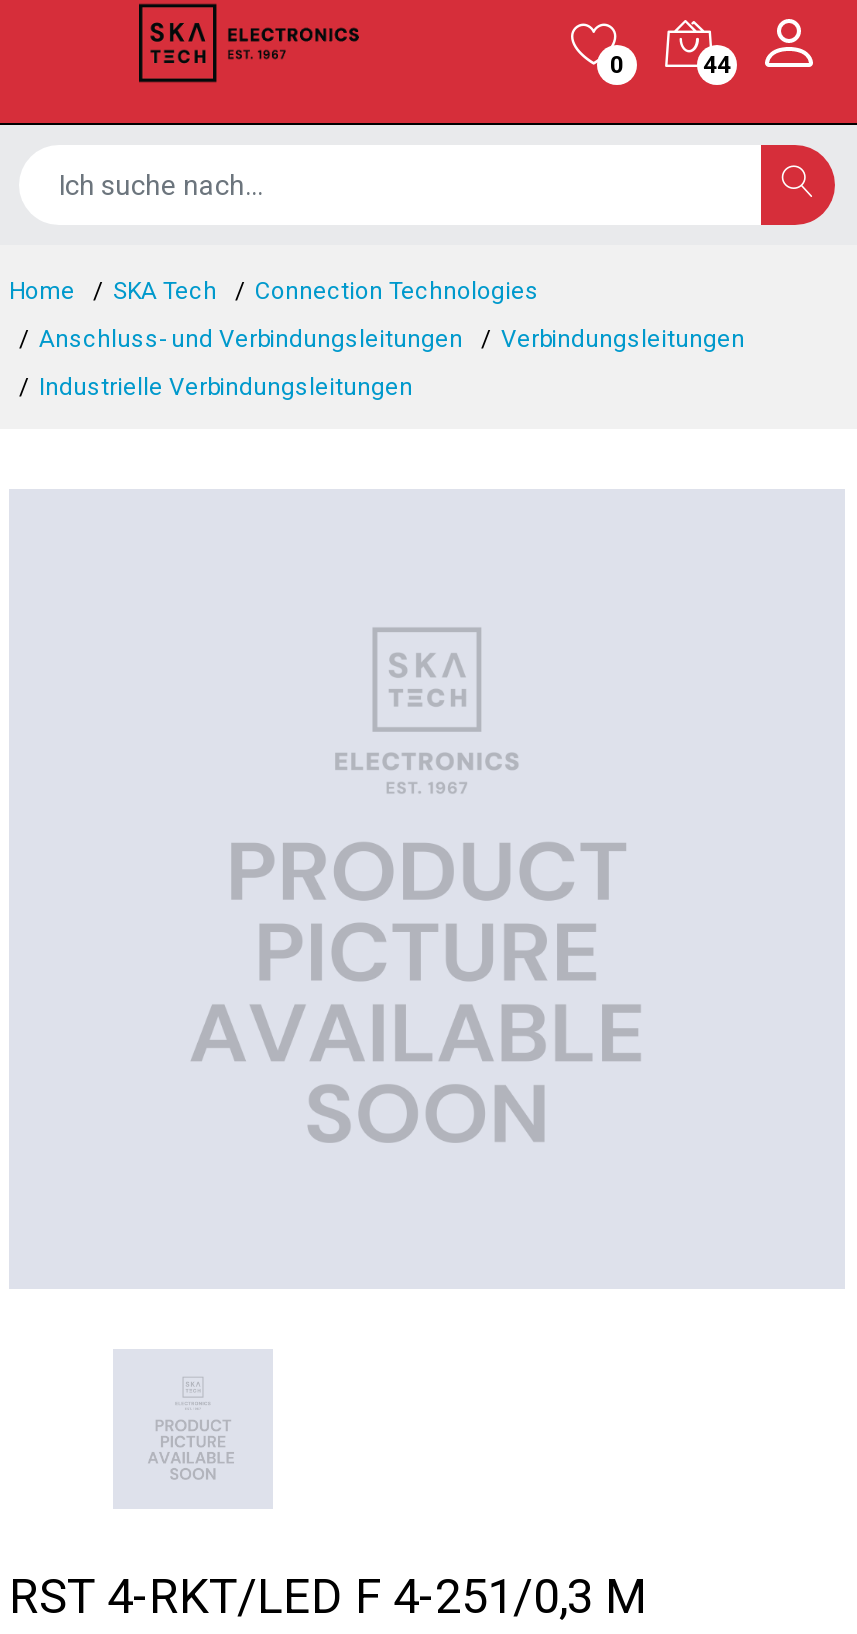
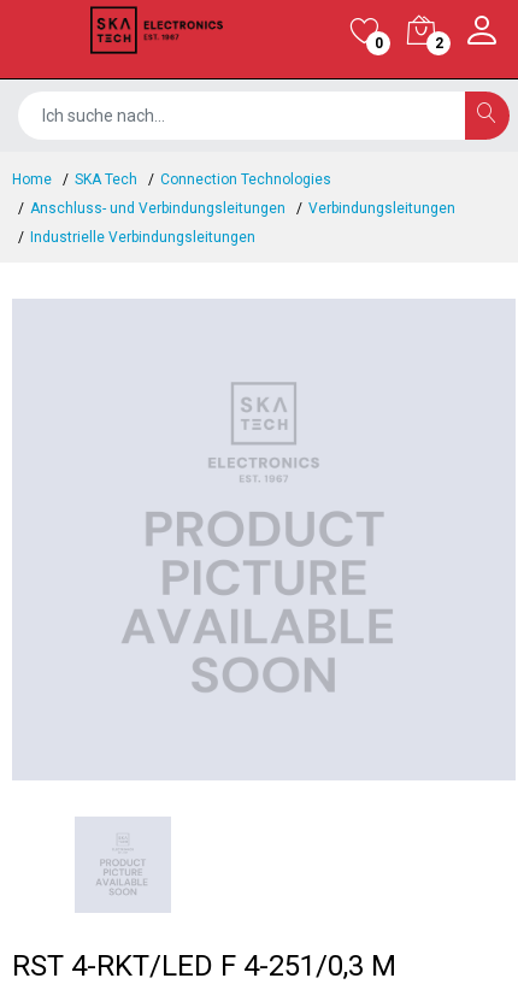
- 44
+ 2
